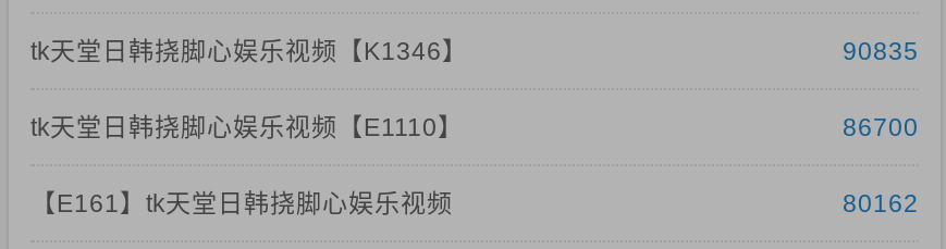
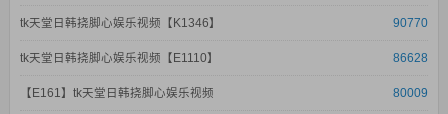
- 90835
+ 90770

- 86700
+ 86628

- 80162
+ 80009
